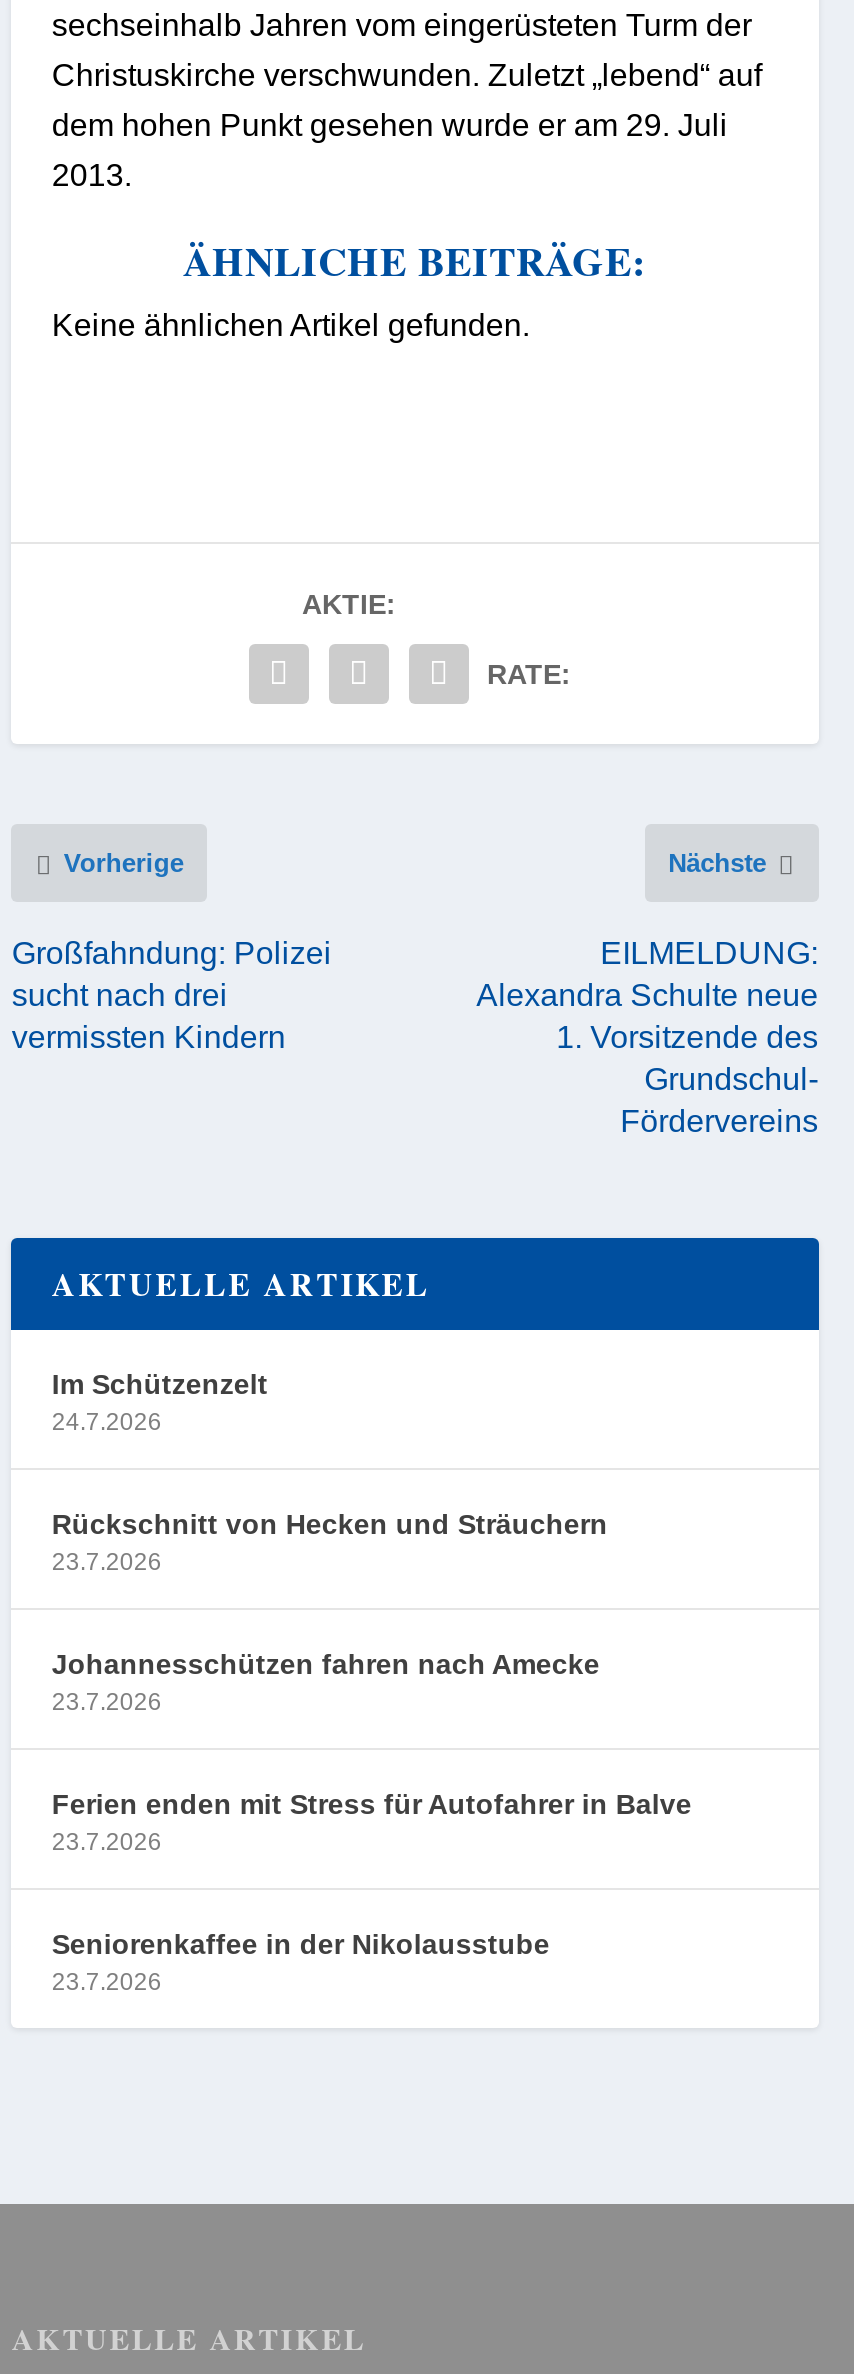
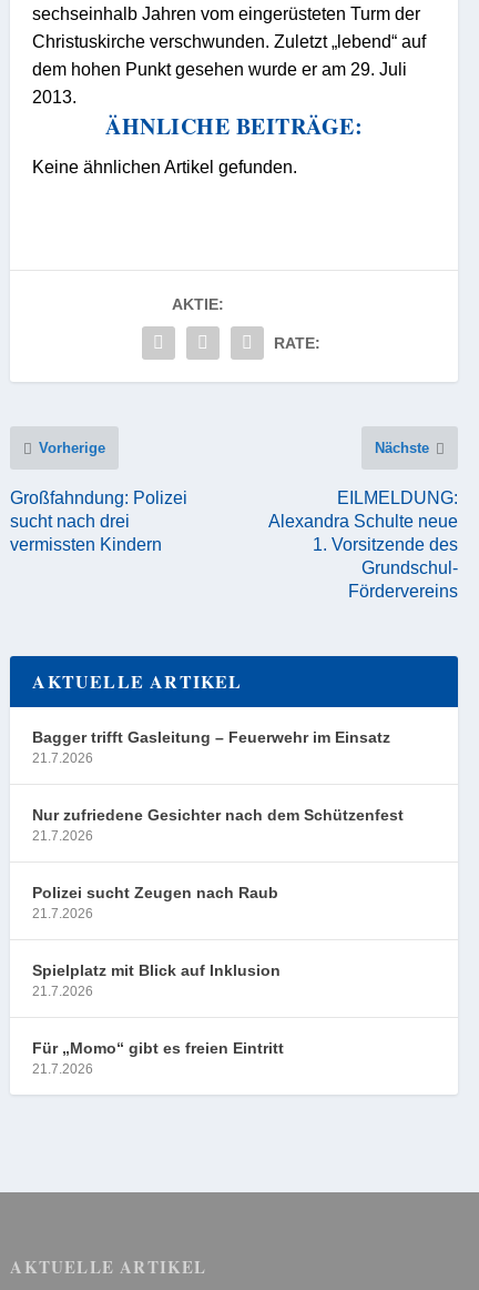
- Im Schützenzelt
- 24.7.2026
+ Bagger trifft Gasleitung – Feuerwehr im Einsatz
+ 21.7.2026

- Rückschnitt von Hecken und Sträuchern
- 23.7.2026
+ Nur zufriedene Gesichter nach dem Schützenfest
+ 21.7.2026

- Johannesschützen fahren nach Amecke
- 23.7.2026
+ Polizei sucht Zeugen nach Raub
+ 21.7.2026

- Ferien enden mit Stress für Autofahrer in Balve
- 23.7.2026
+ Spielplatz mit Blick auf Inklusion
+ 21.7.2026

- Seniorenkaffee in der Nikolausstube
- 23.7.2026
+ Für „Momo“ gibt es freien Eintritt
+ 21.7.2026
